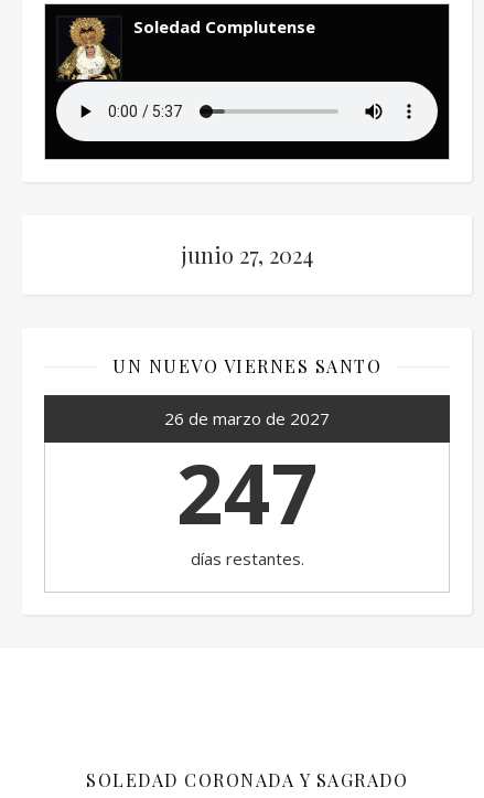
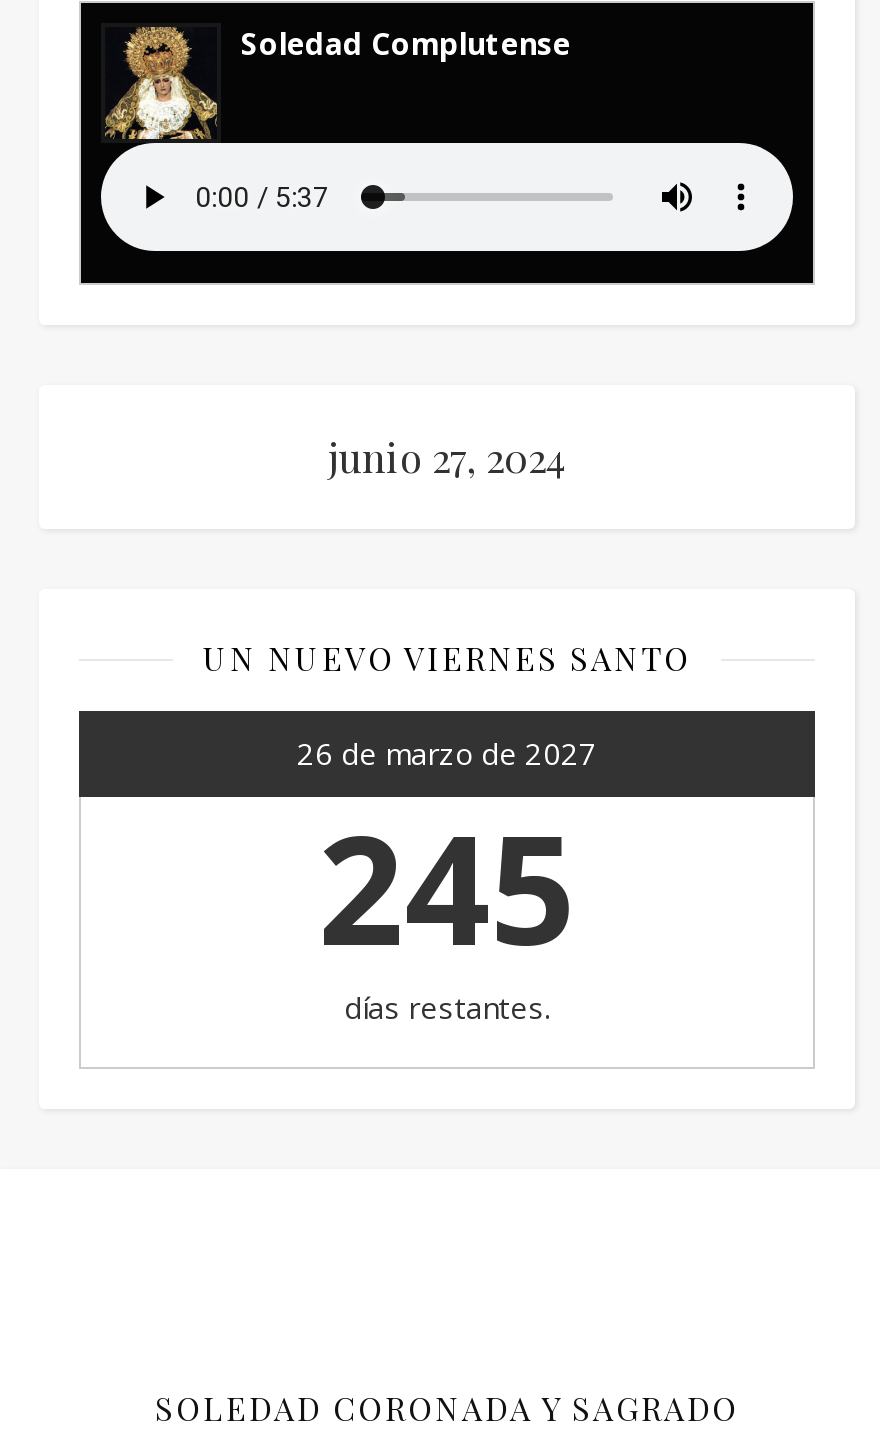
- 247
+ 245
